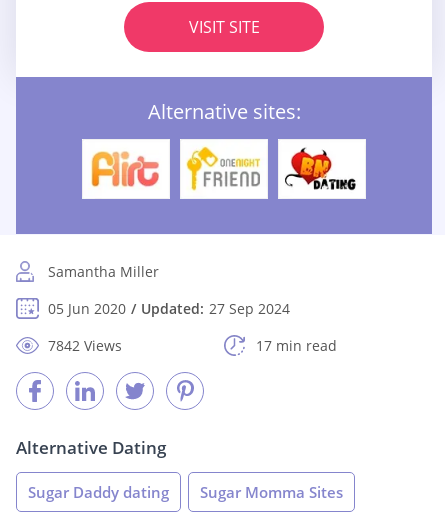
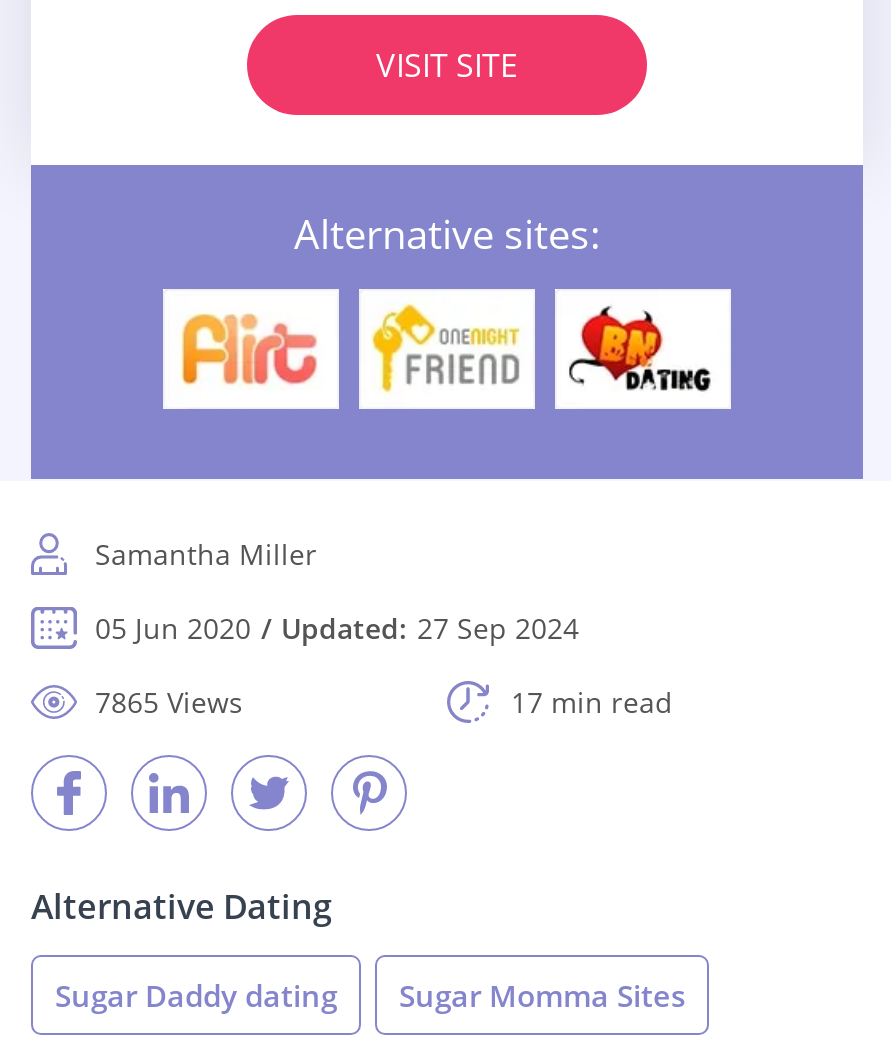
- 7842 Views
+ 7865 Views
